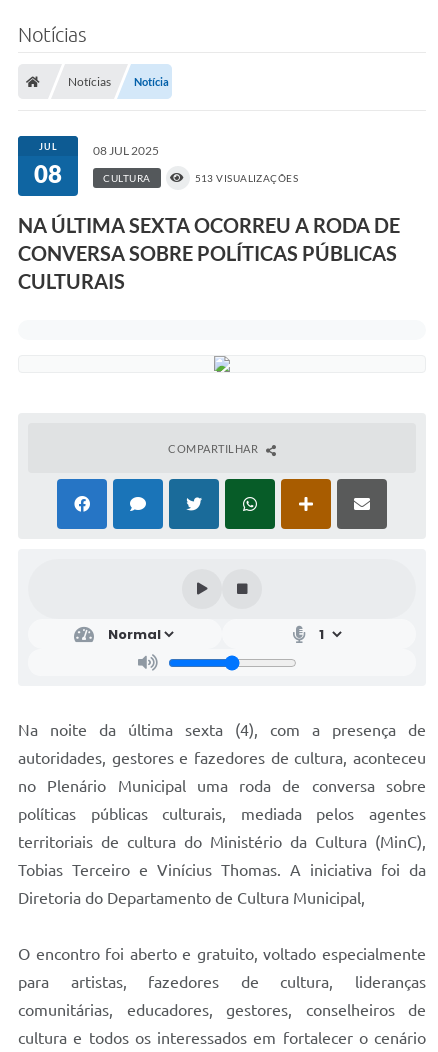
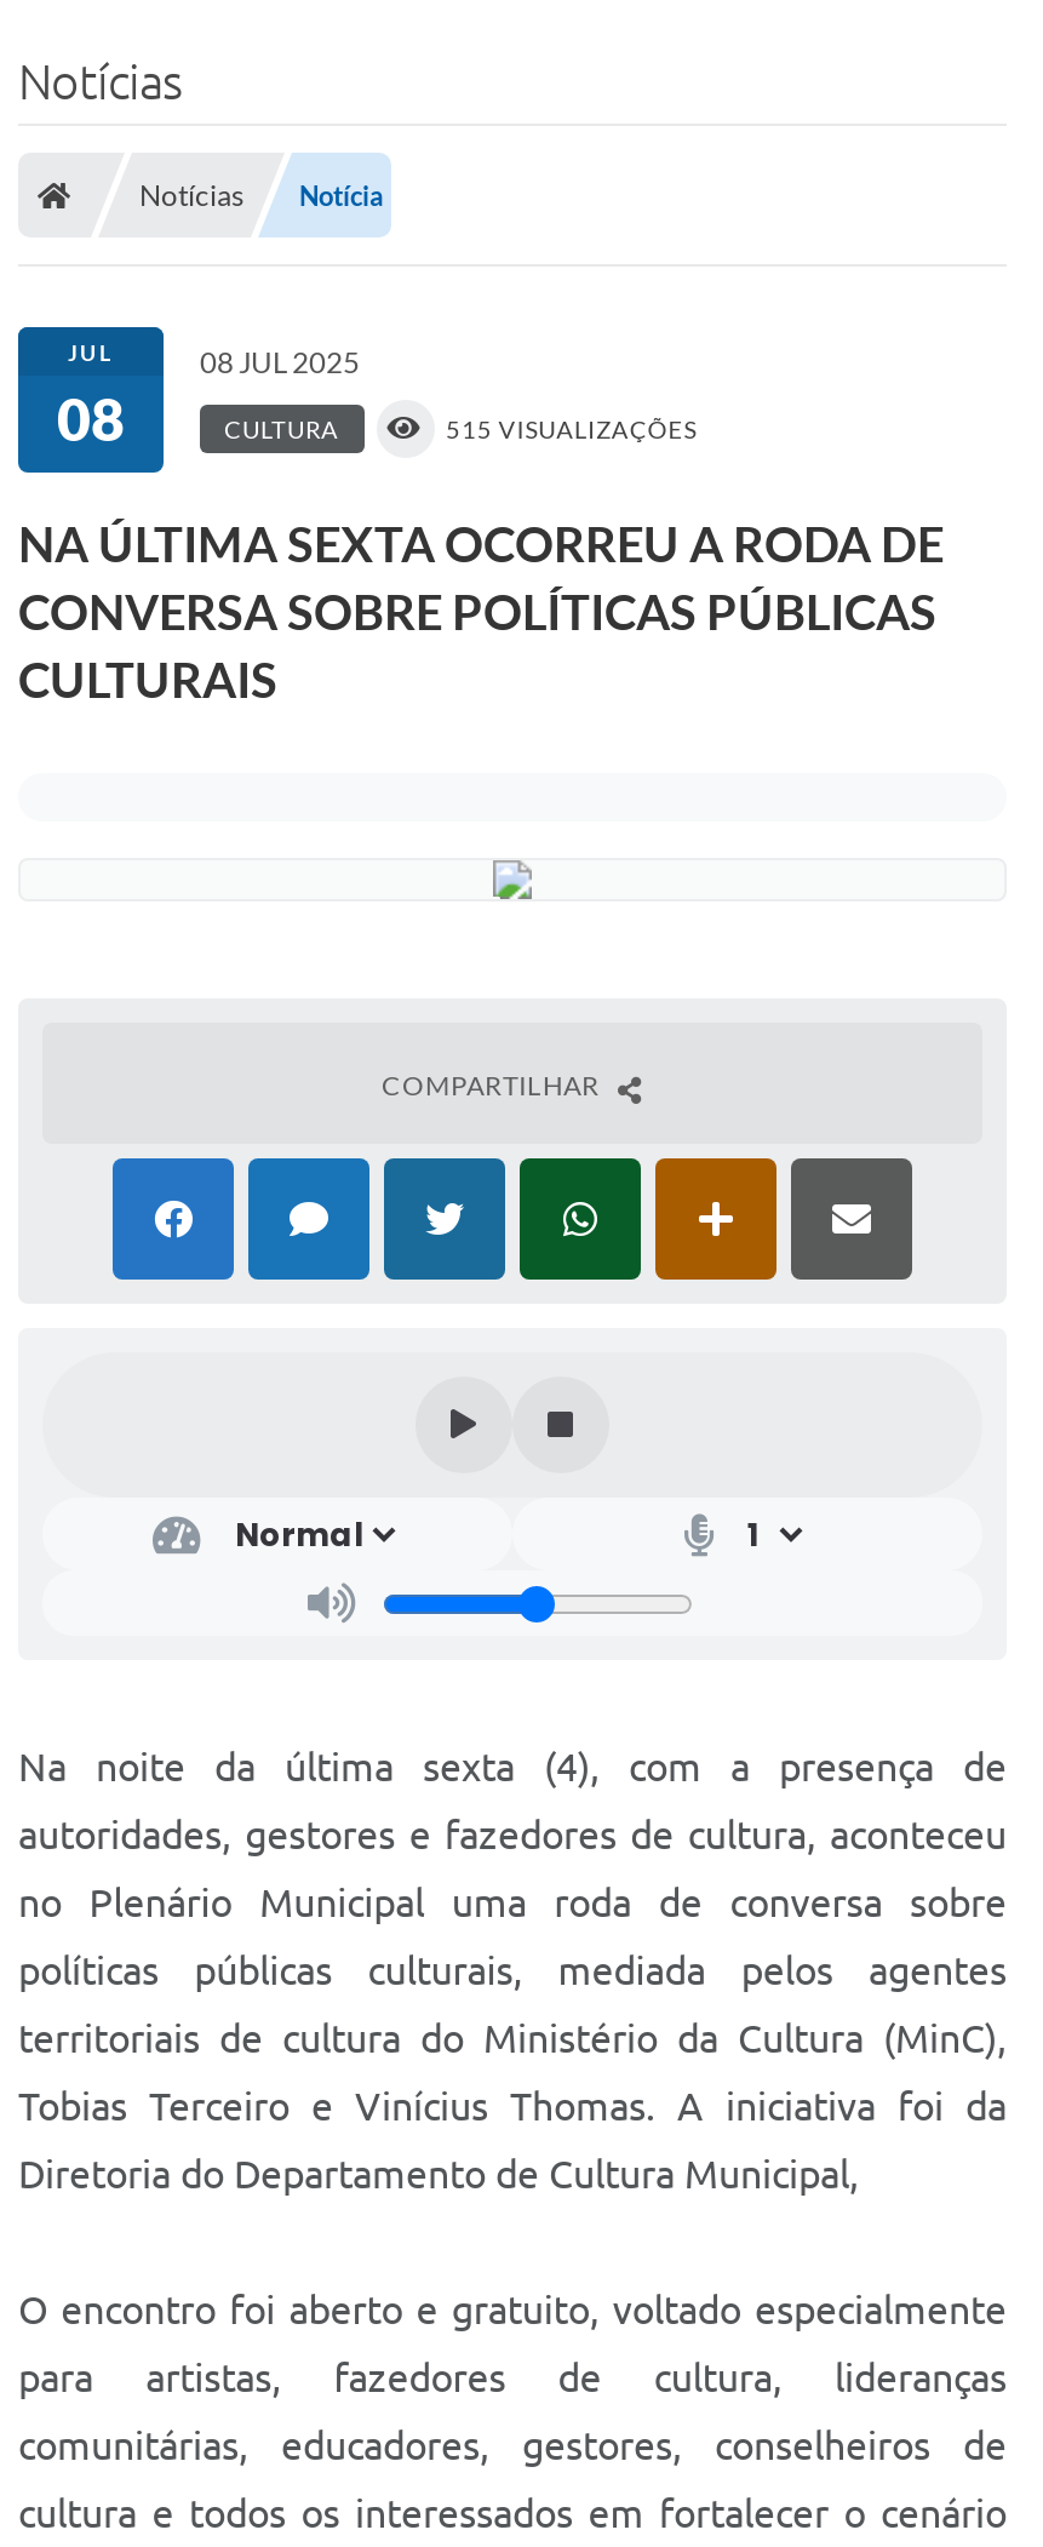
- 513 VISUALIZAÇÕES
+ 515 VISUALIZAÇÕES
